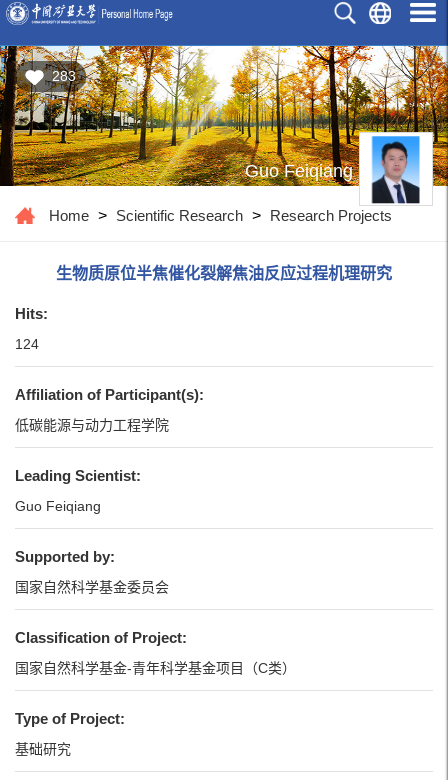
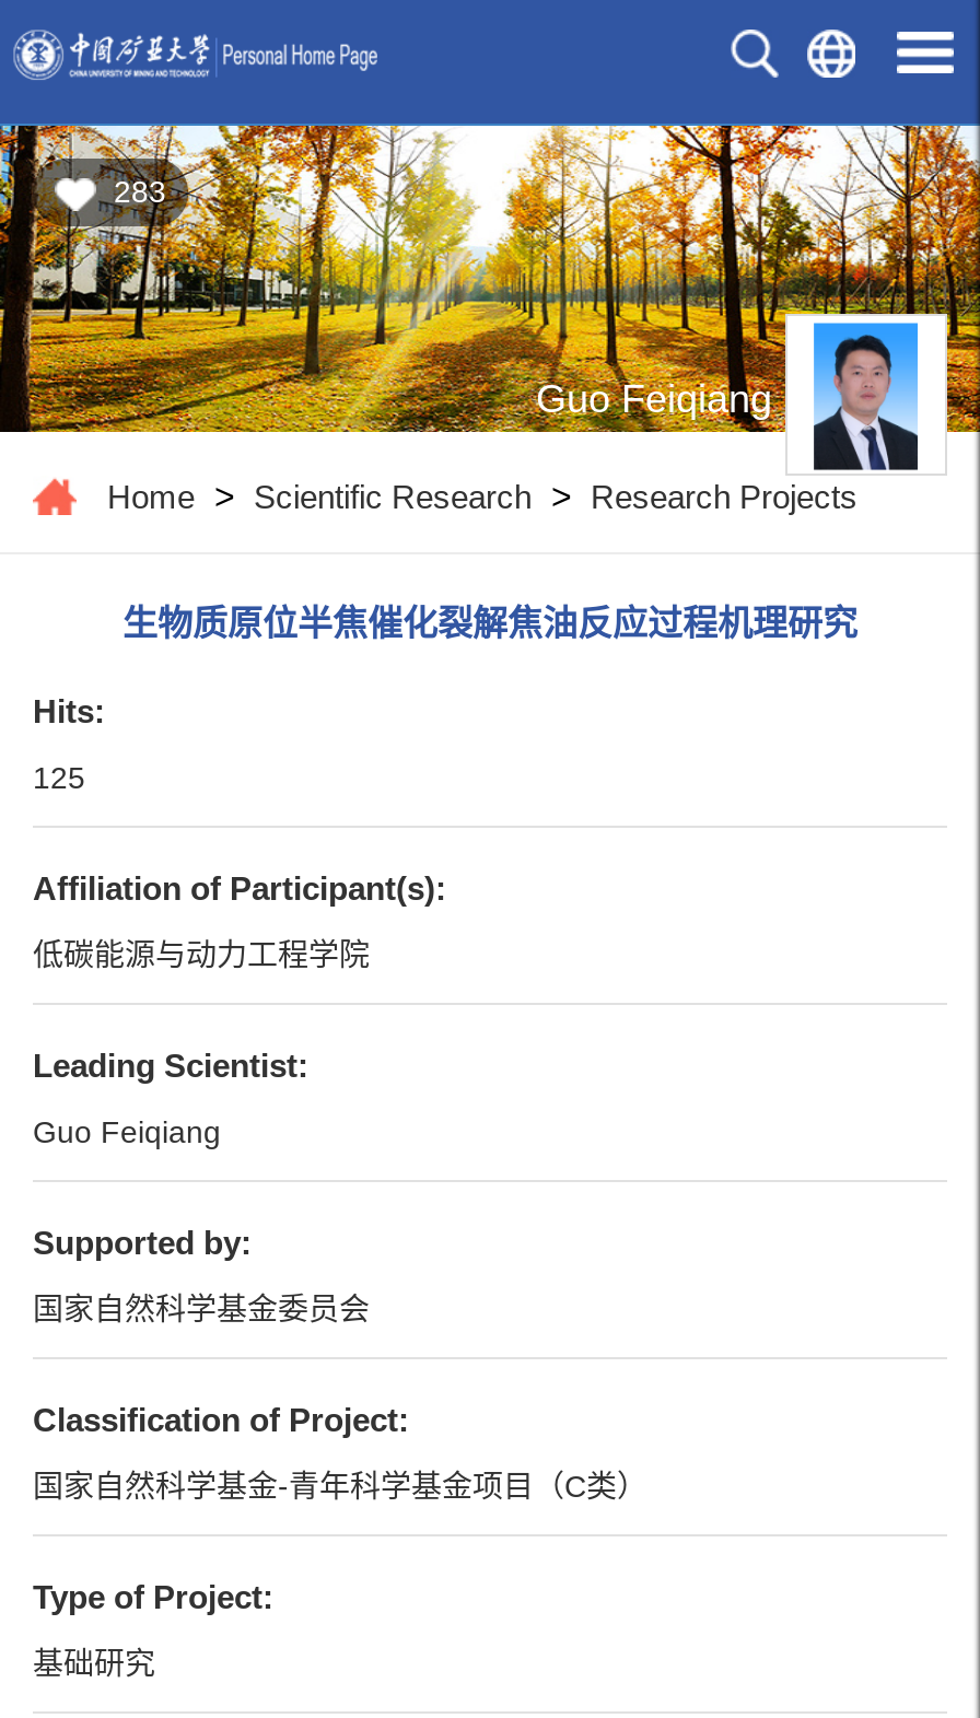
- 124
+ 125
